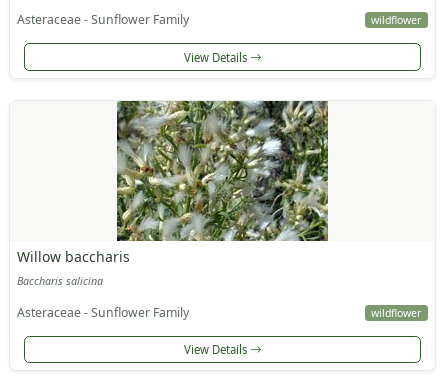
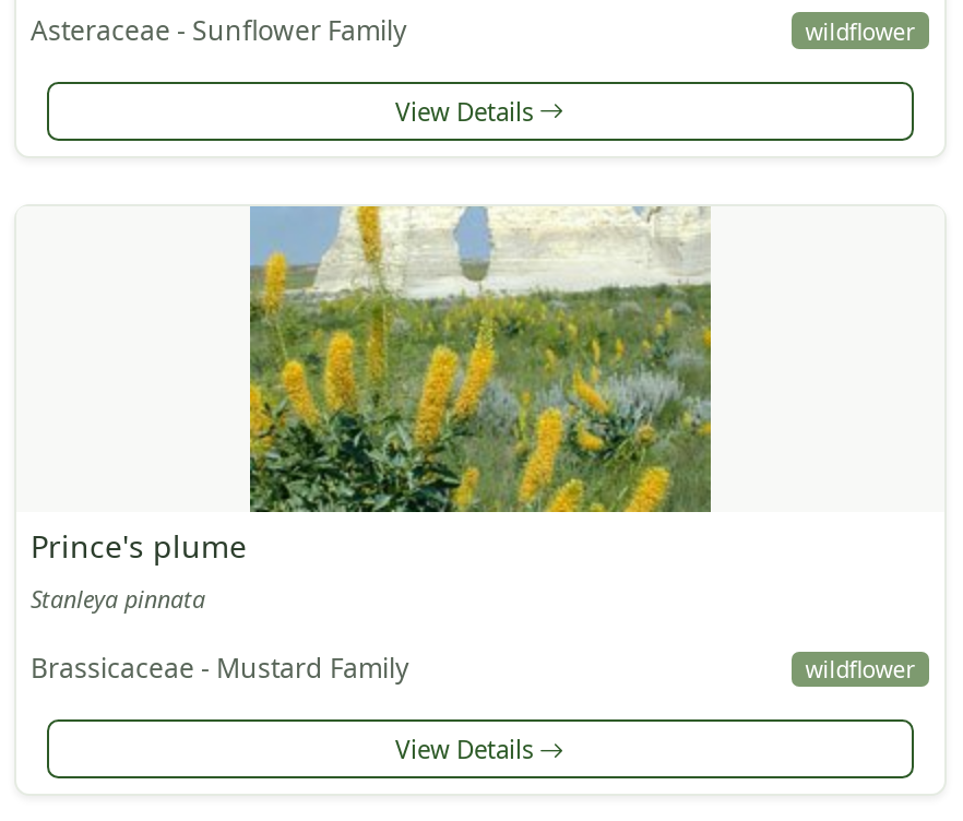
- [image]
- Willow baccharis
- Baccharis salicina
+ [image]
+ Prince's plume
+ Stanleya pinnata

- Asteraceae - Sunflower Family
+ Brassicaceae - Mustard Family
